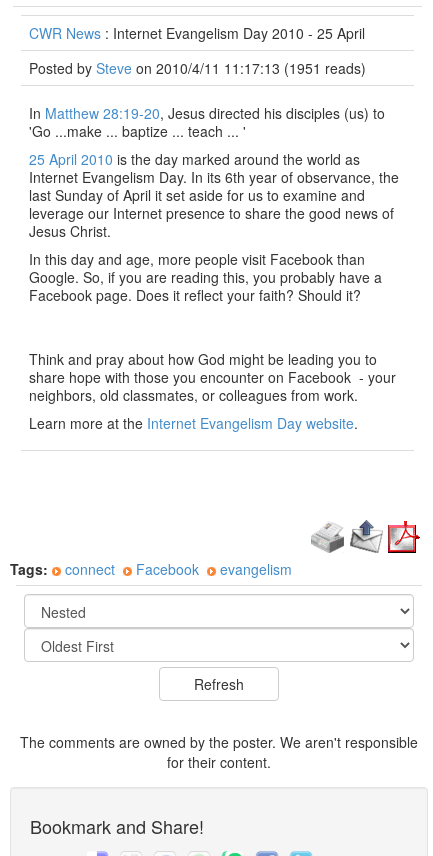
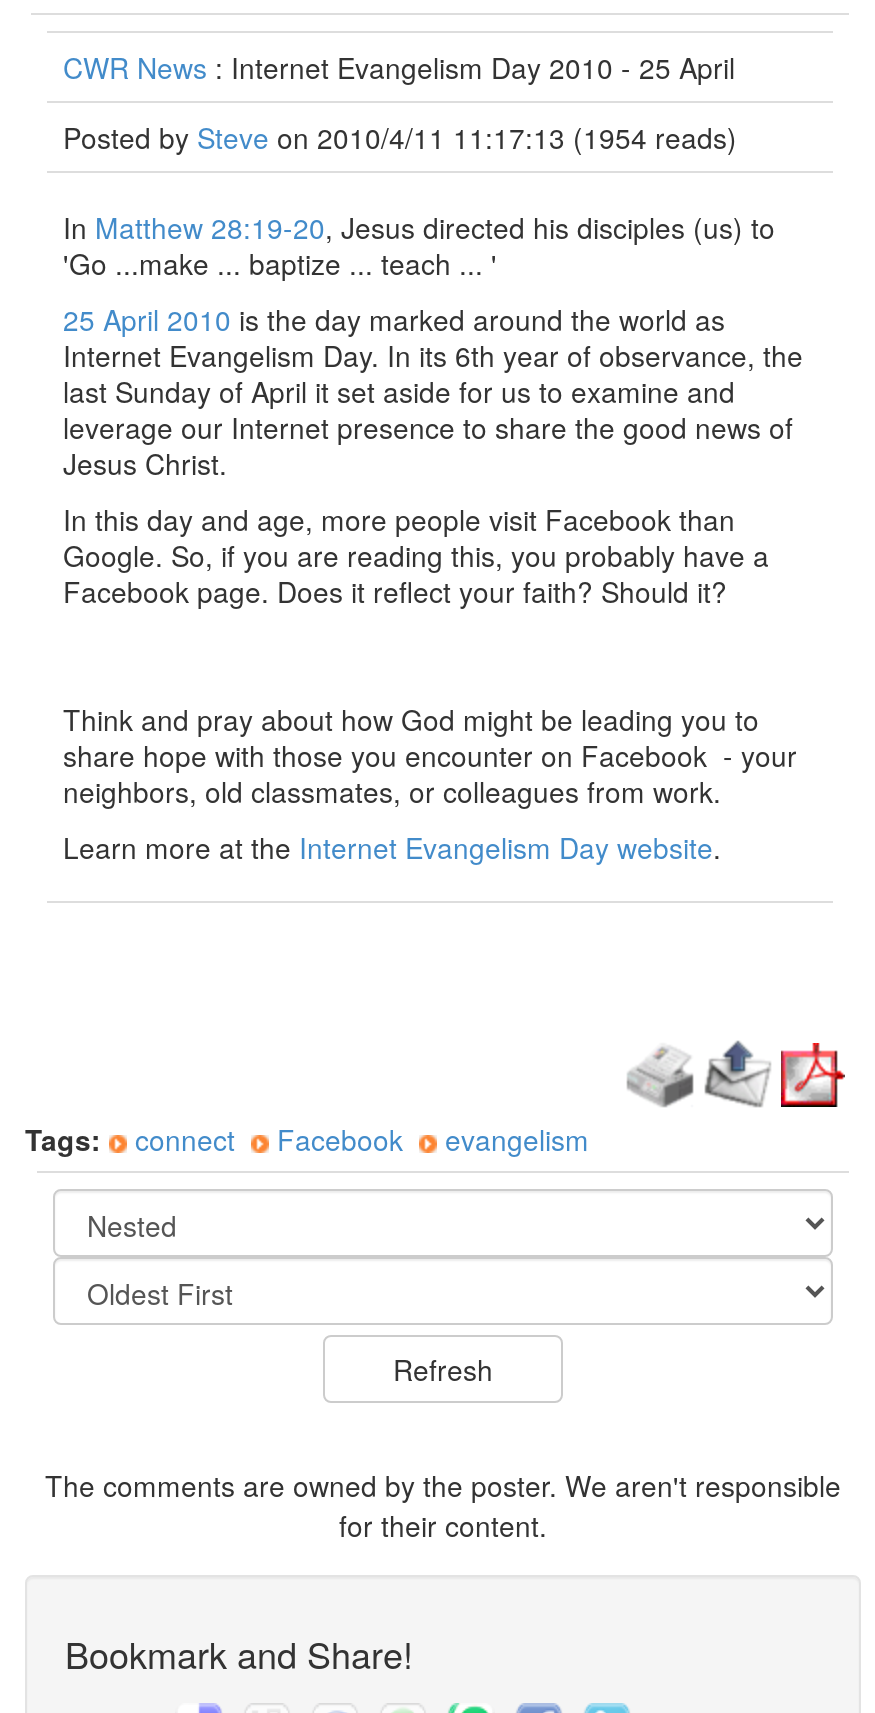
- Posted by Steve on 2010/4/11 11:17:13 (1951 reads)
+ Posted by Steve on 2010/4/11 11:17:13 (1954 reads)
